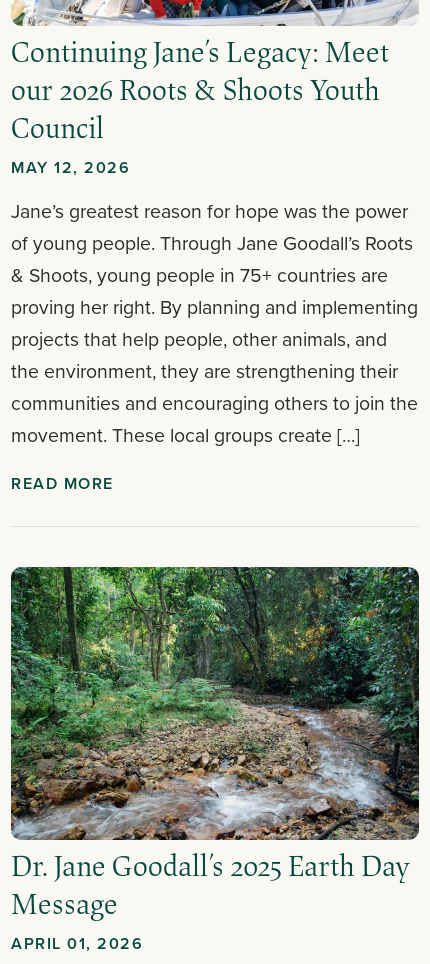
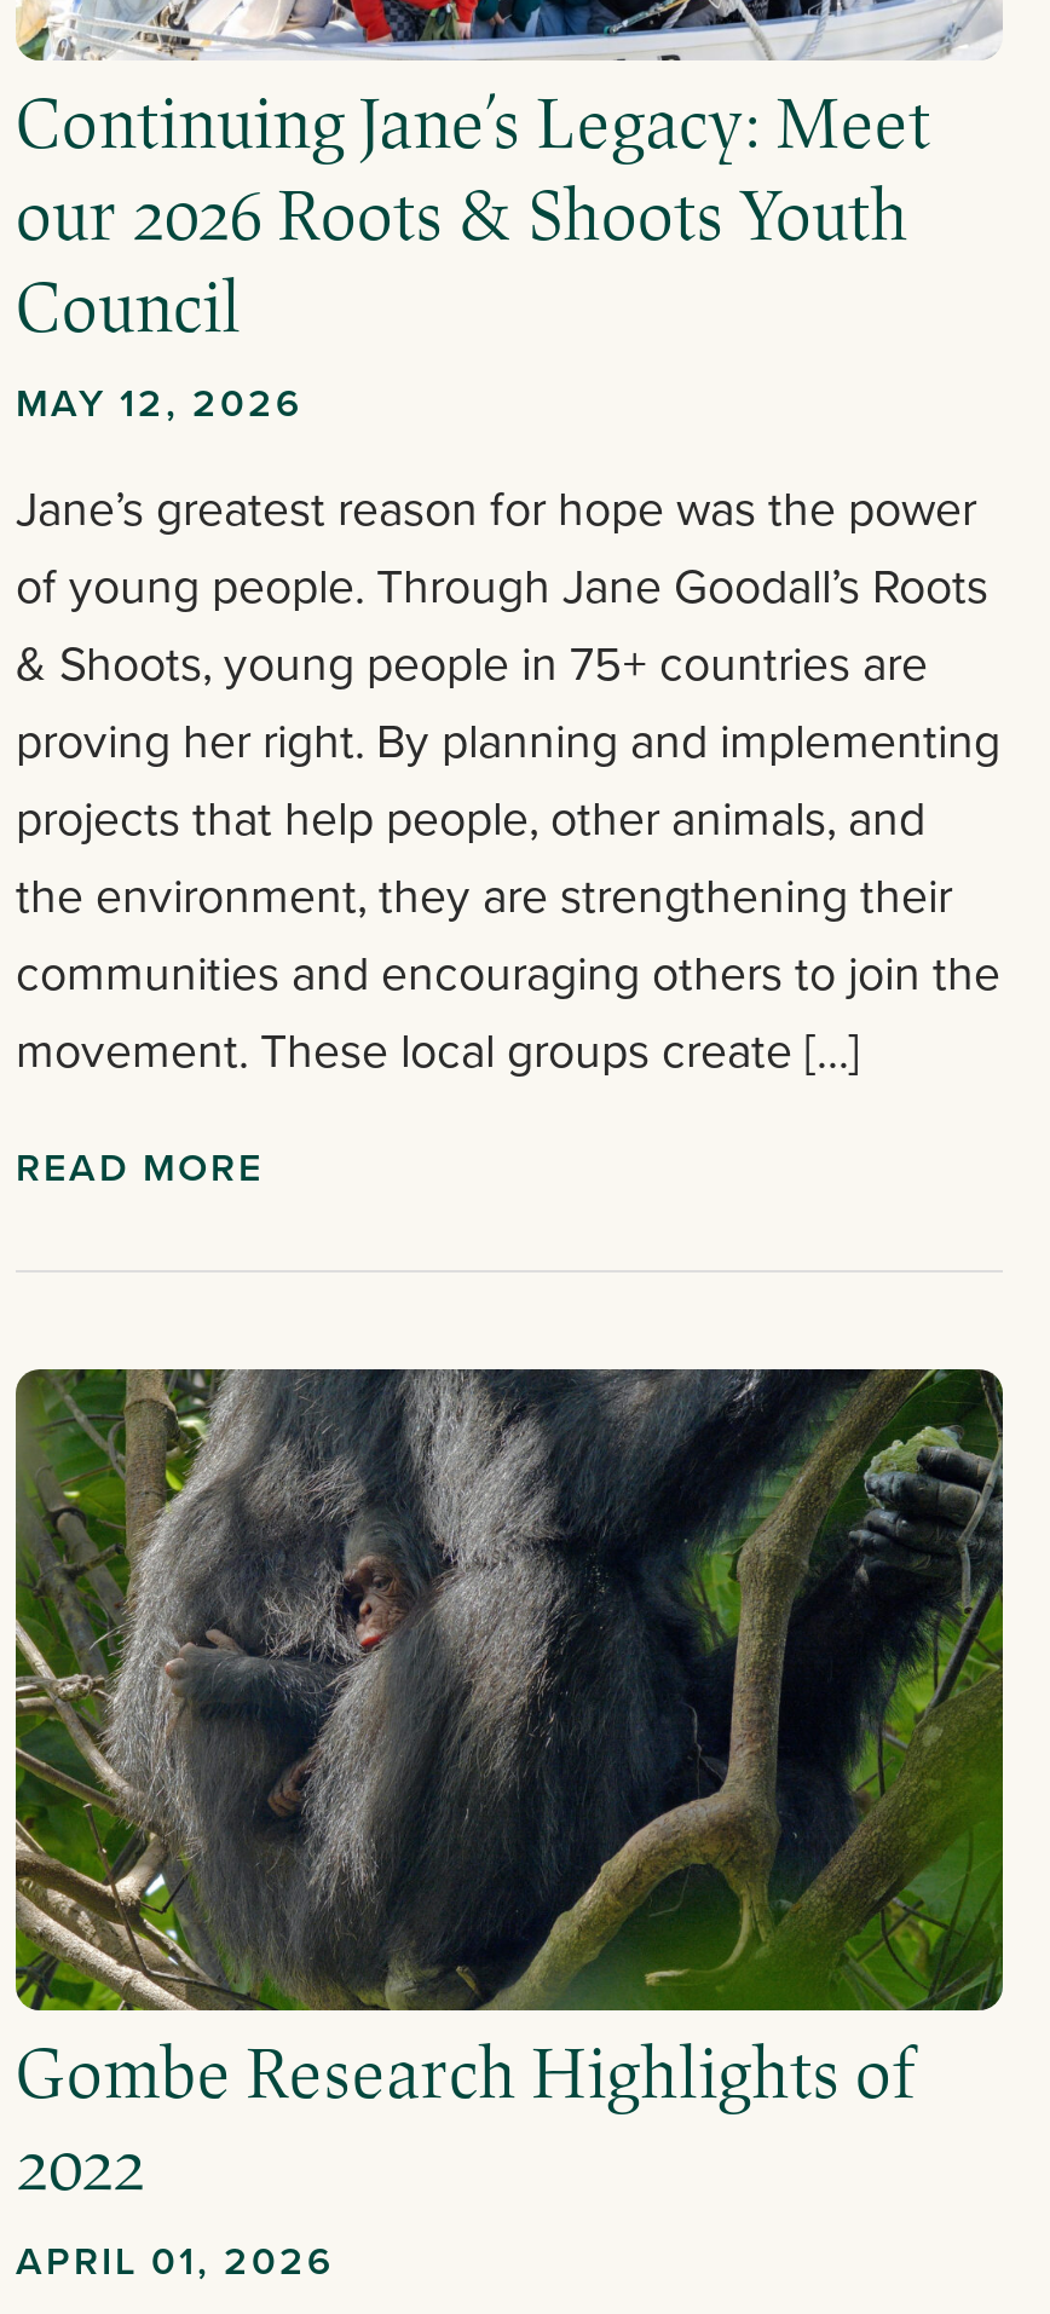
- [image]
- Dr. Jane Goodall’s 2025 Earth Day
- Message
+ [image]
+ Gombe Research Highlights of
+ 2022
